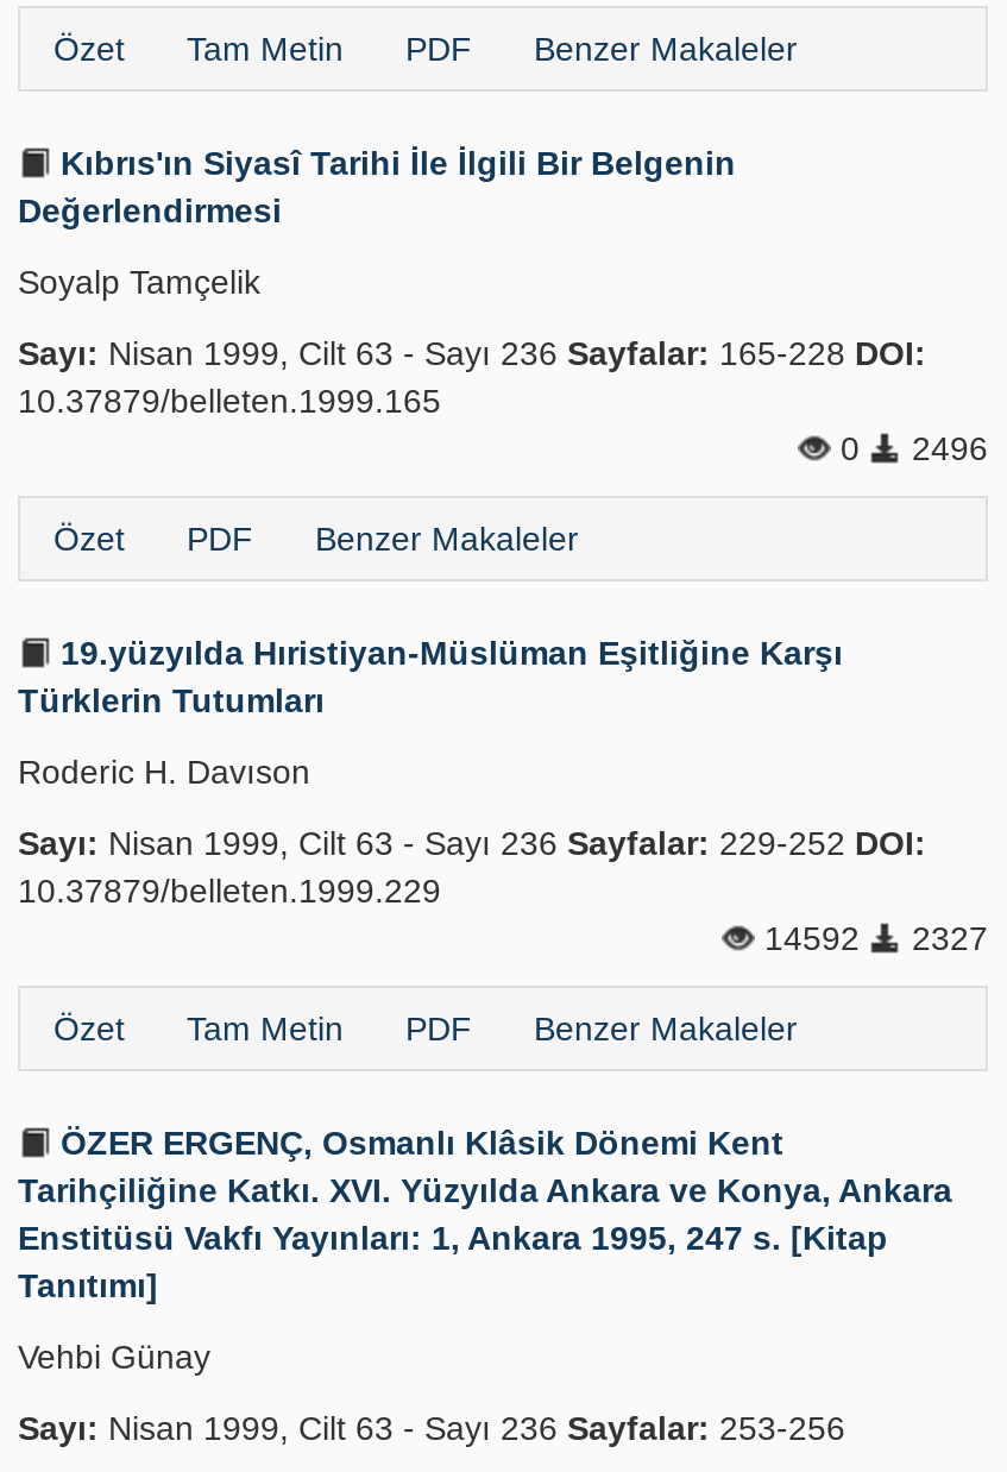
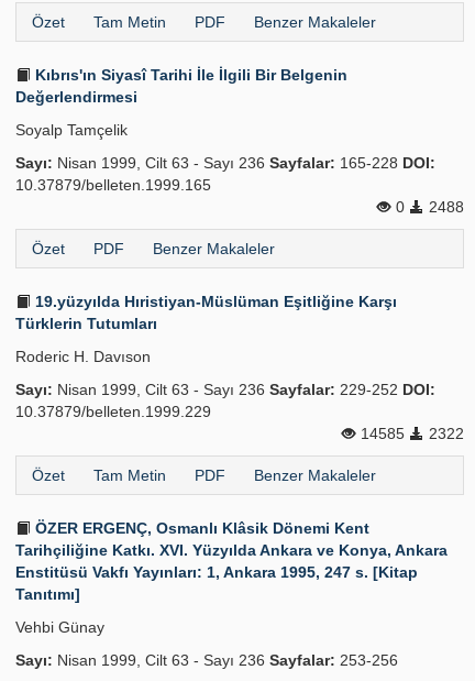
- 0 2496
+ 0 2488

- 14592
+ 14585

- 2327
+ 2322
